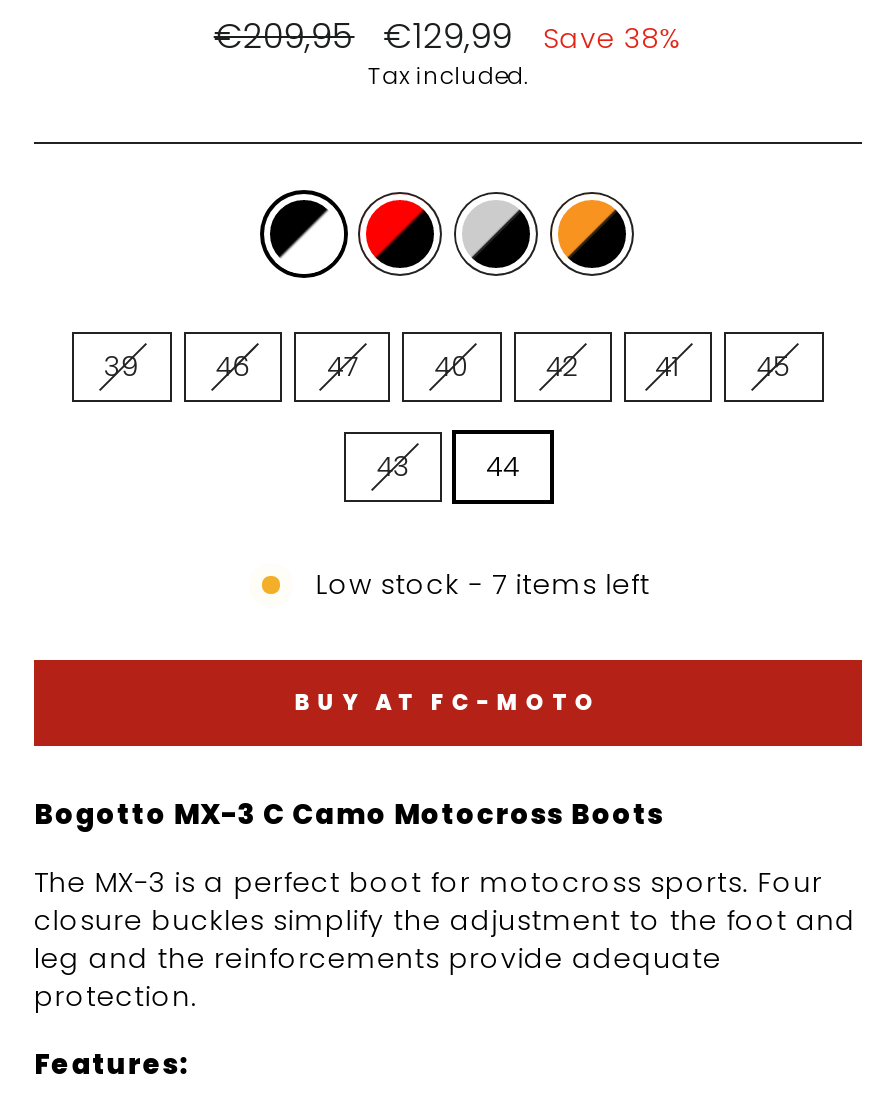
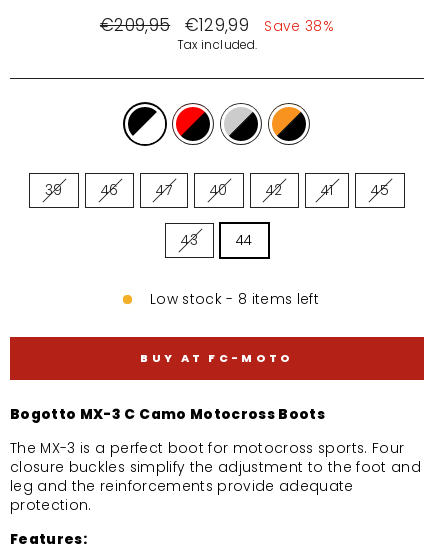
- Low stock - 7 items left
+ Low stock - 8 items left
